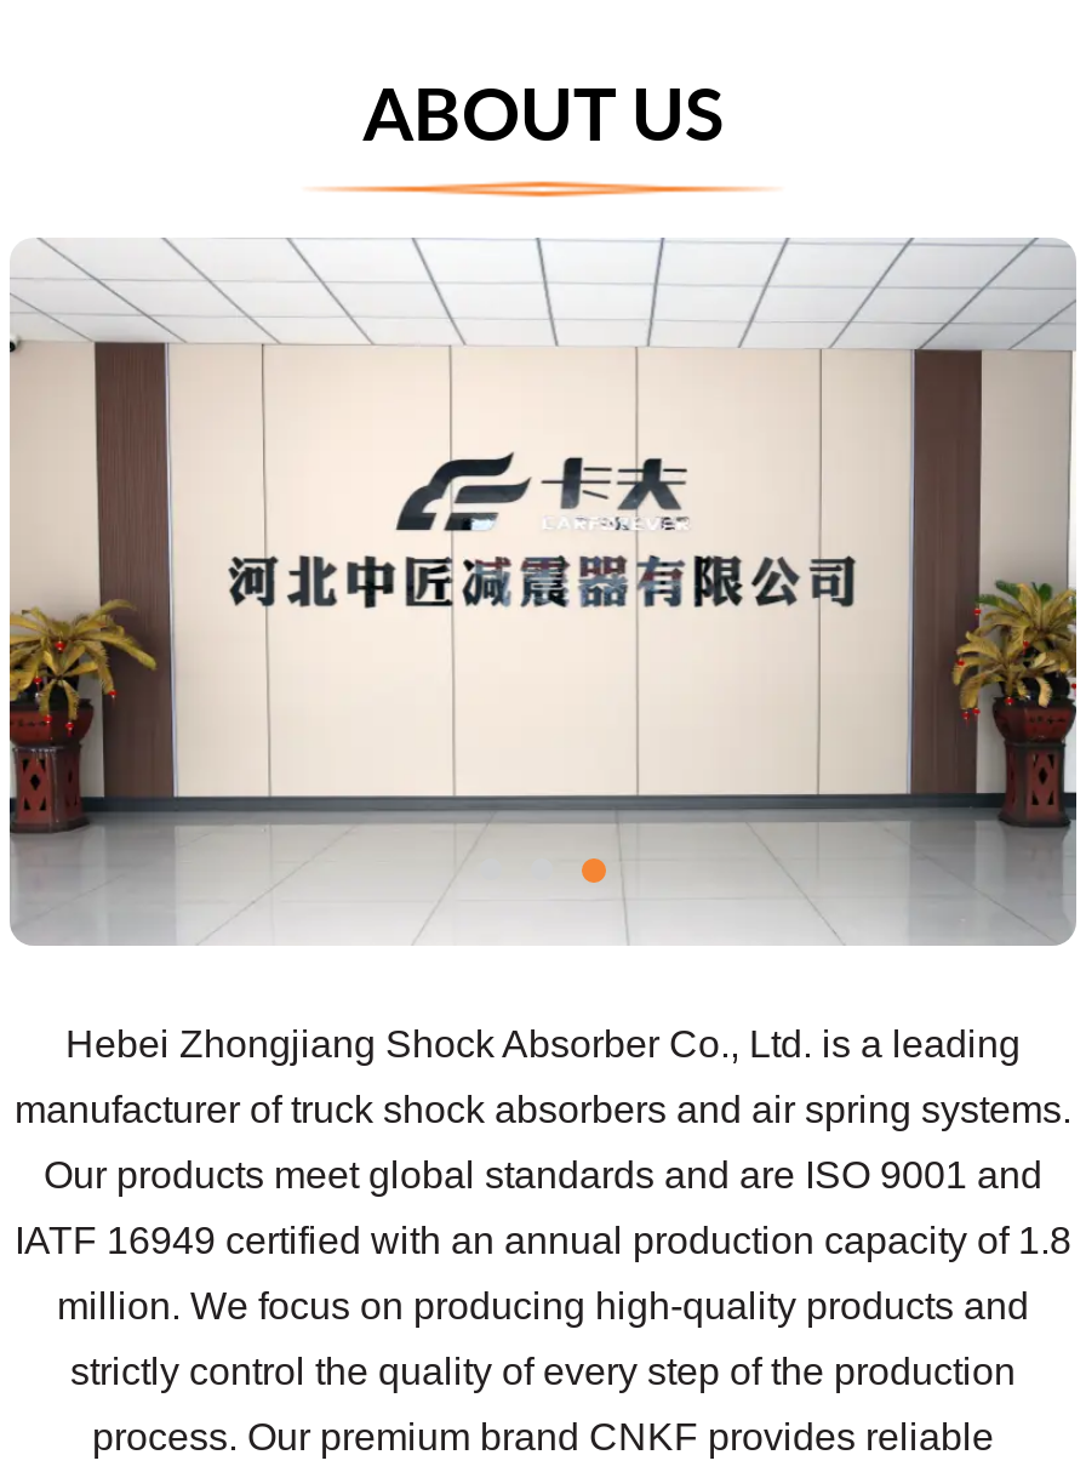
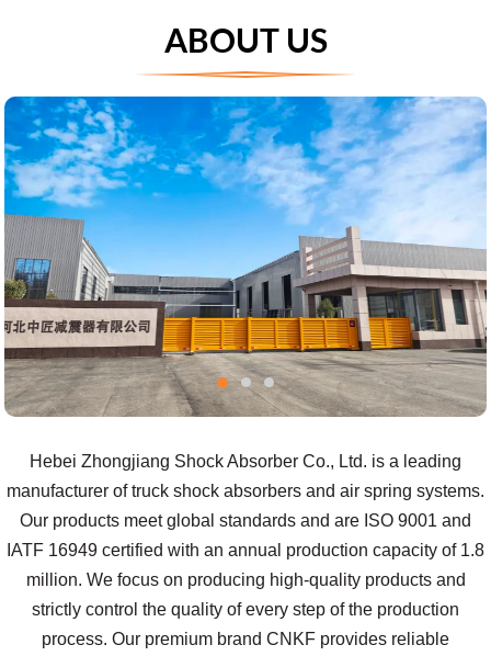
- [image]
+ [image]
